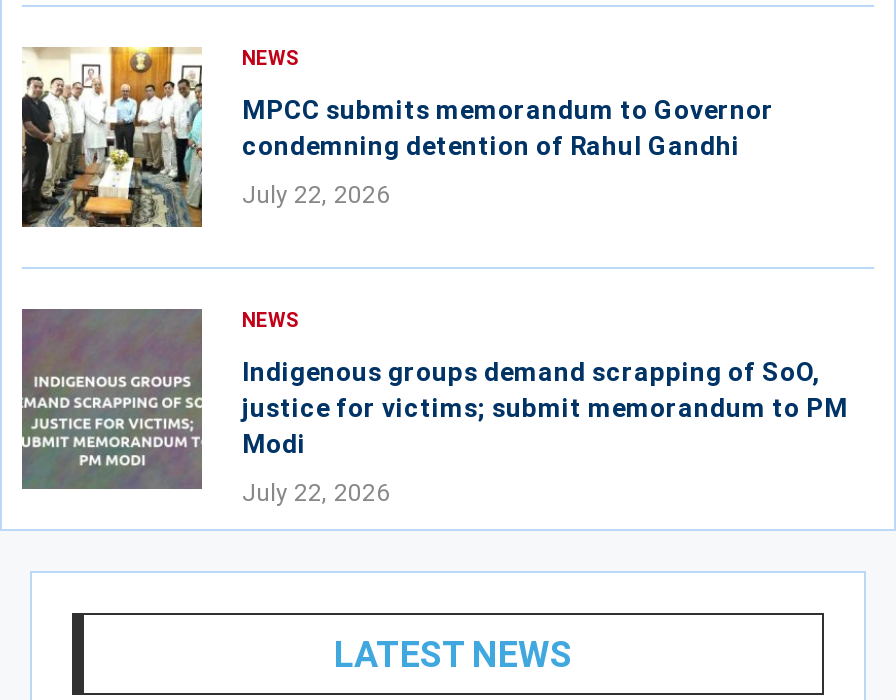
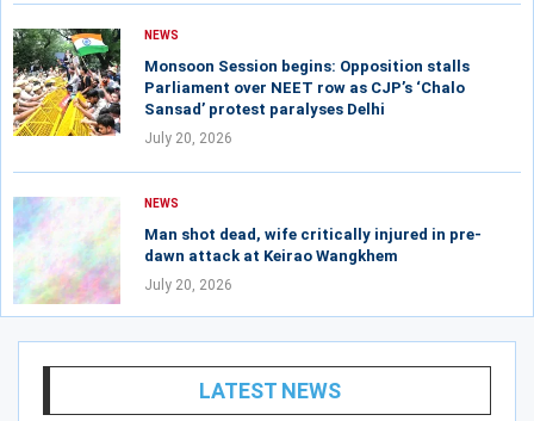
- [image]
- MPCC submits memorandum to Governor
- condemning detention of Rahul Gandhi
+ [image]
+ Monsoon Session begins: Opposition stalls
+ Parliament over NEET row as CJP’s ‘Chalo
+ Sansad’ protest paralyses Delhi

- July 22, 2026
+ July 20, 2026

- [image]
- Indigenous groups demand scrapping of SoO,
- justice for victims; submit memorandum to PM
- Modi
+ [image]
+ Man shot dead, wife critically injured in pre-
+ dawn attack at Keirao Wangkhem

- July 22, 2026
+ July 20, 2026
